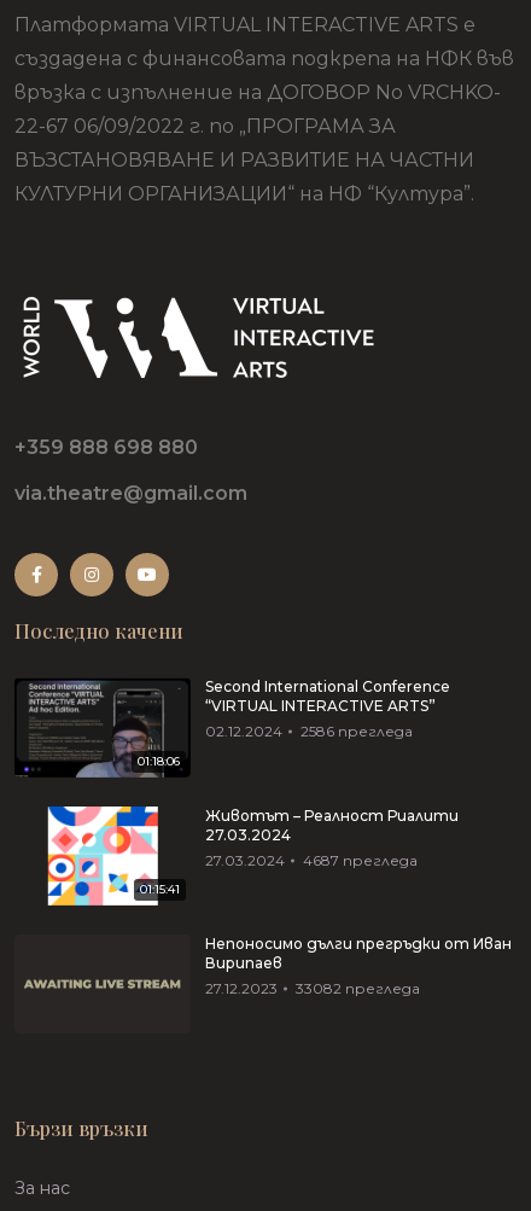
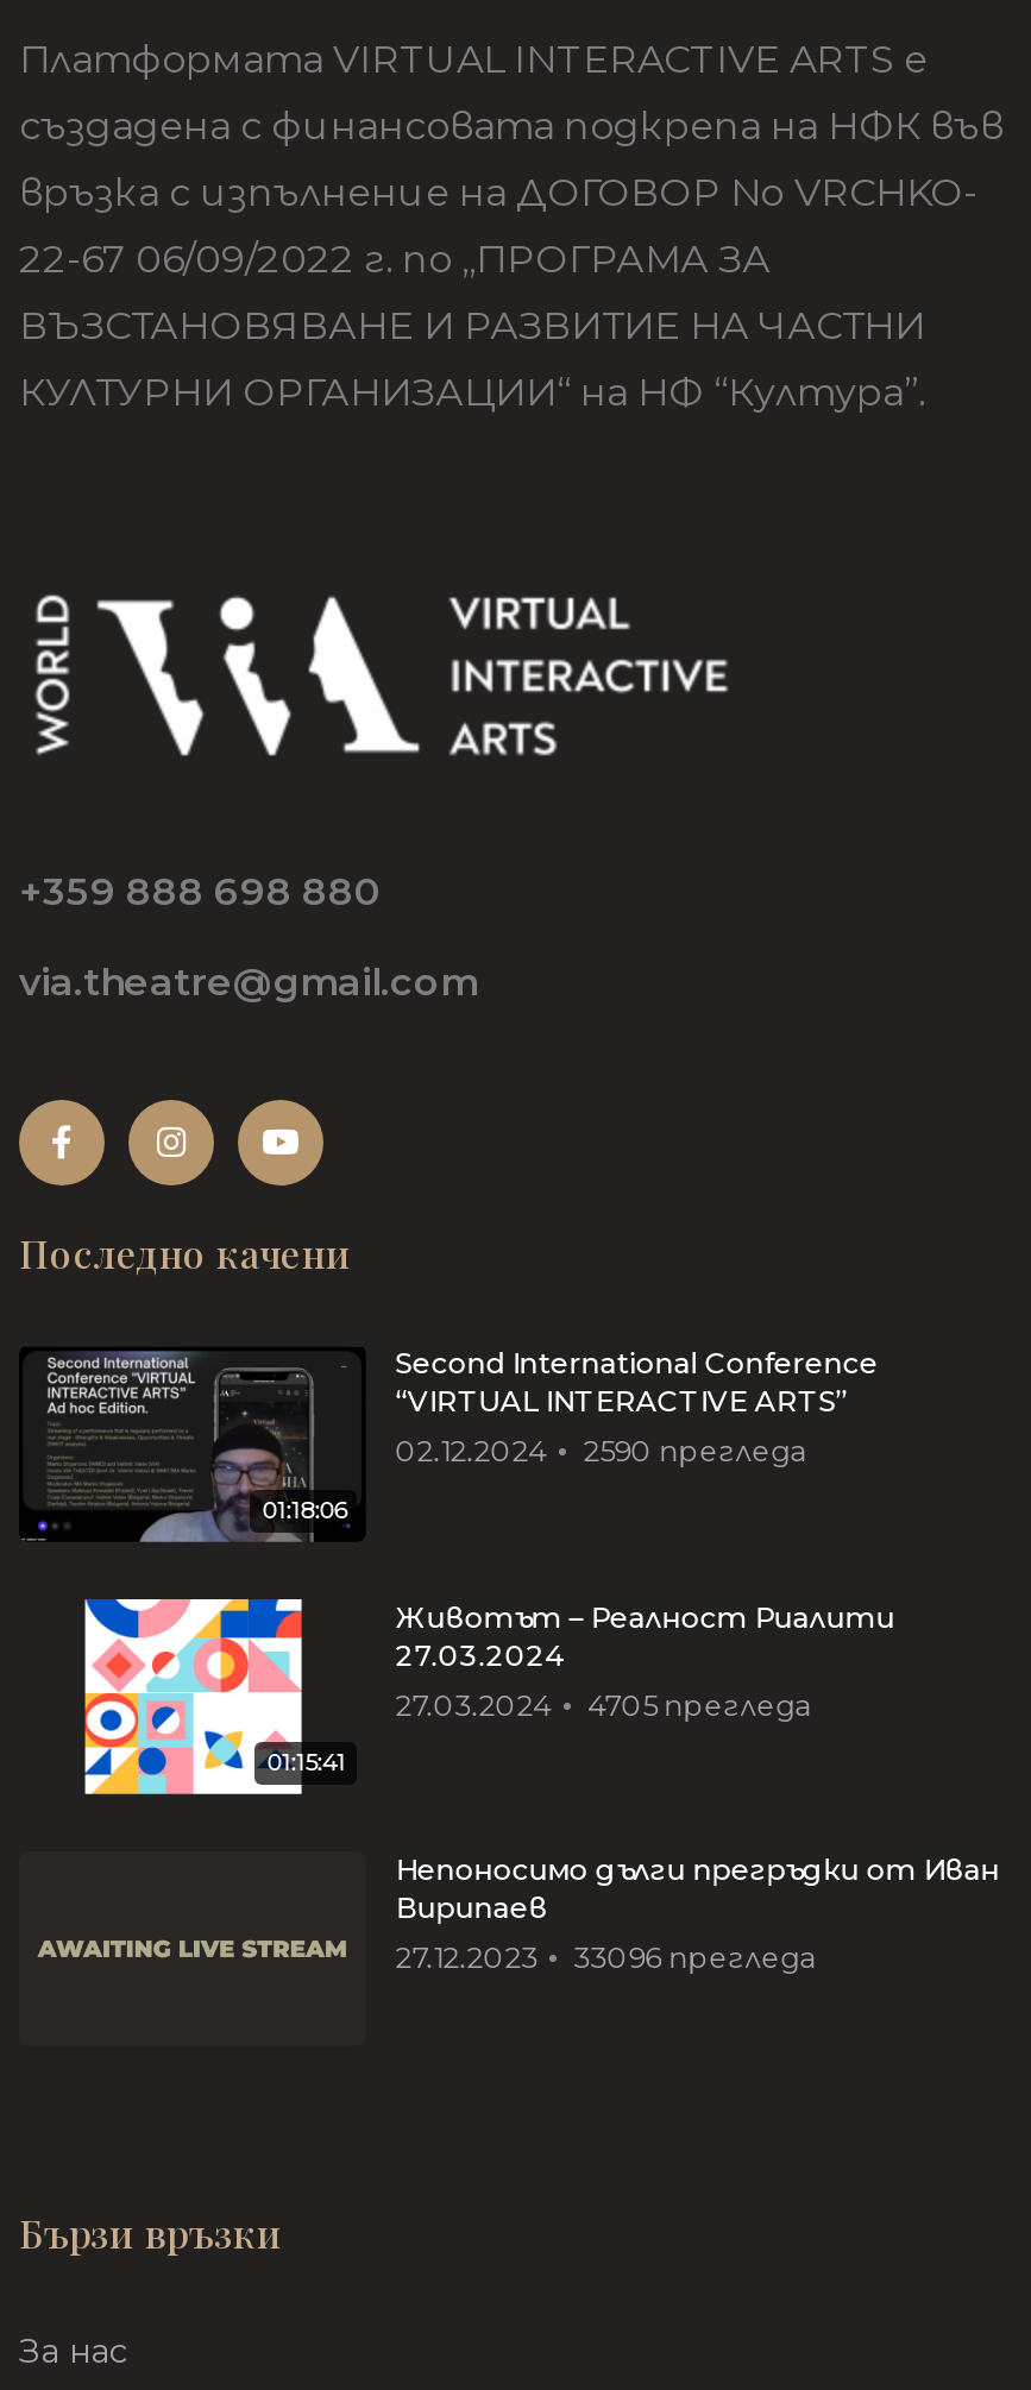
- 02.12.2024 2586 прегледа
+ 02.12.2024 2590 прегледа

- 27.03.2024 4687 прегледа
+ 27.03.2024 4705 прегледа

- 27.12.2023 33082 прегледа
+ 27.12.2023 33096 прегледа
